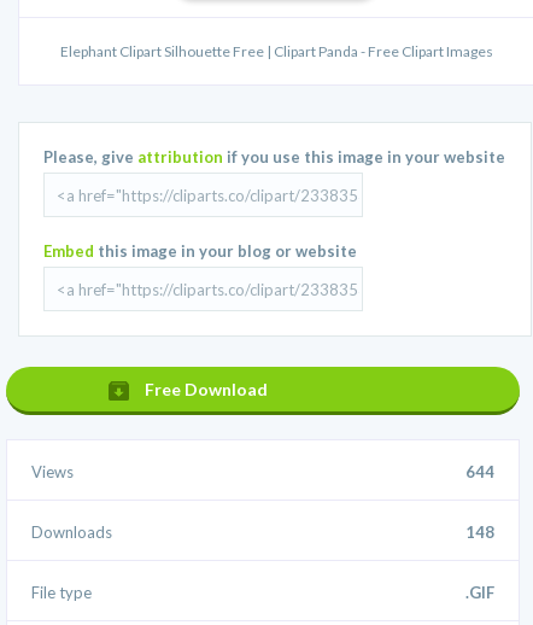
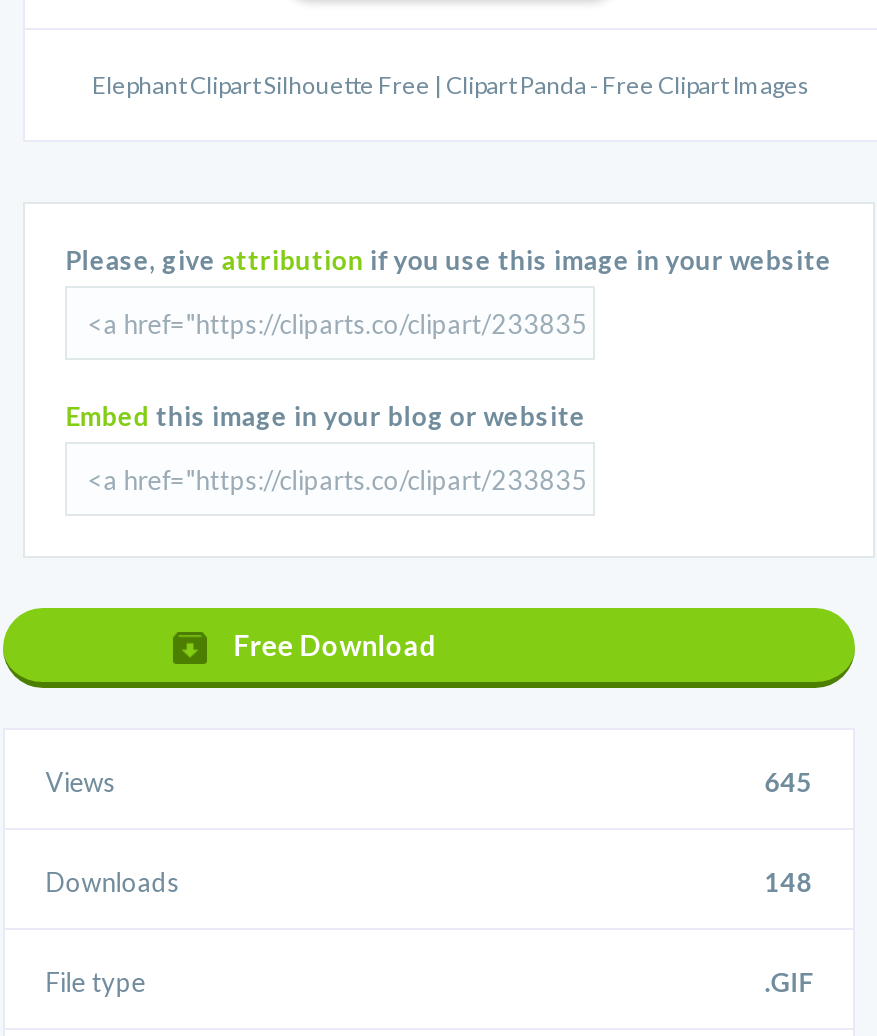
- 644
+ 645
